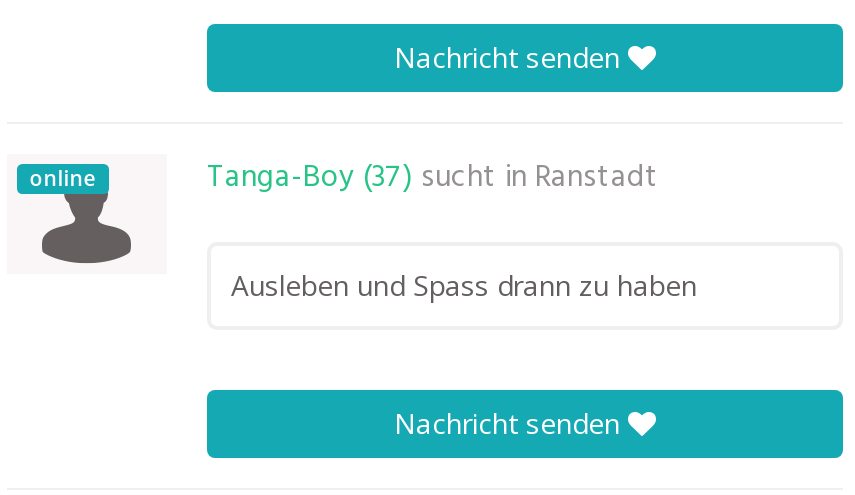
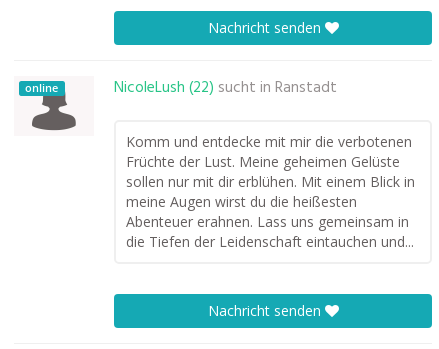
- Tanga-Boy (37) sucht in Ranstadt
+ NicoleLush (22) sucht in Ranstadt

- Ausleben und Spass drann zu haben
+ Komm und entdecke mit mir die verbotenen
+ Früchte der Lust. Meine geheimen Gelüste
+ sollen nur mit dir erblühen. Mit einem Blick in
+ meine Augen wirst du die heißesten
+ Abenteuer erahnen. Lass uns gemeinsam in
+ die Tiefen der Leidenschaft eintauchen und...
